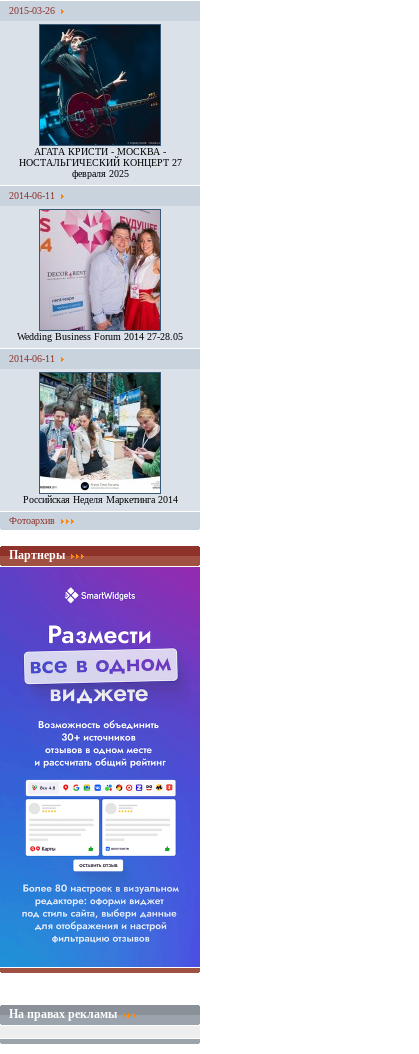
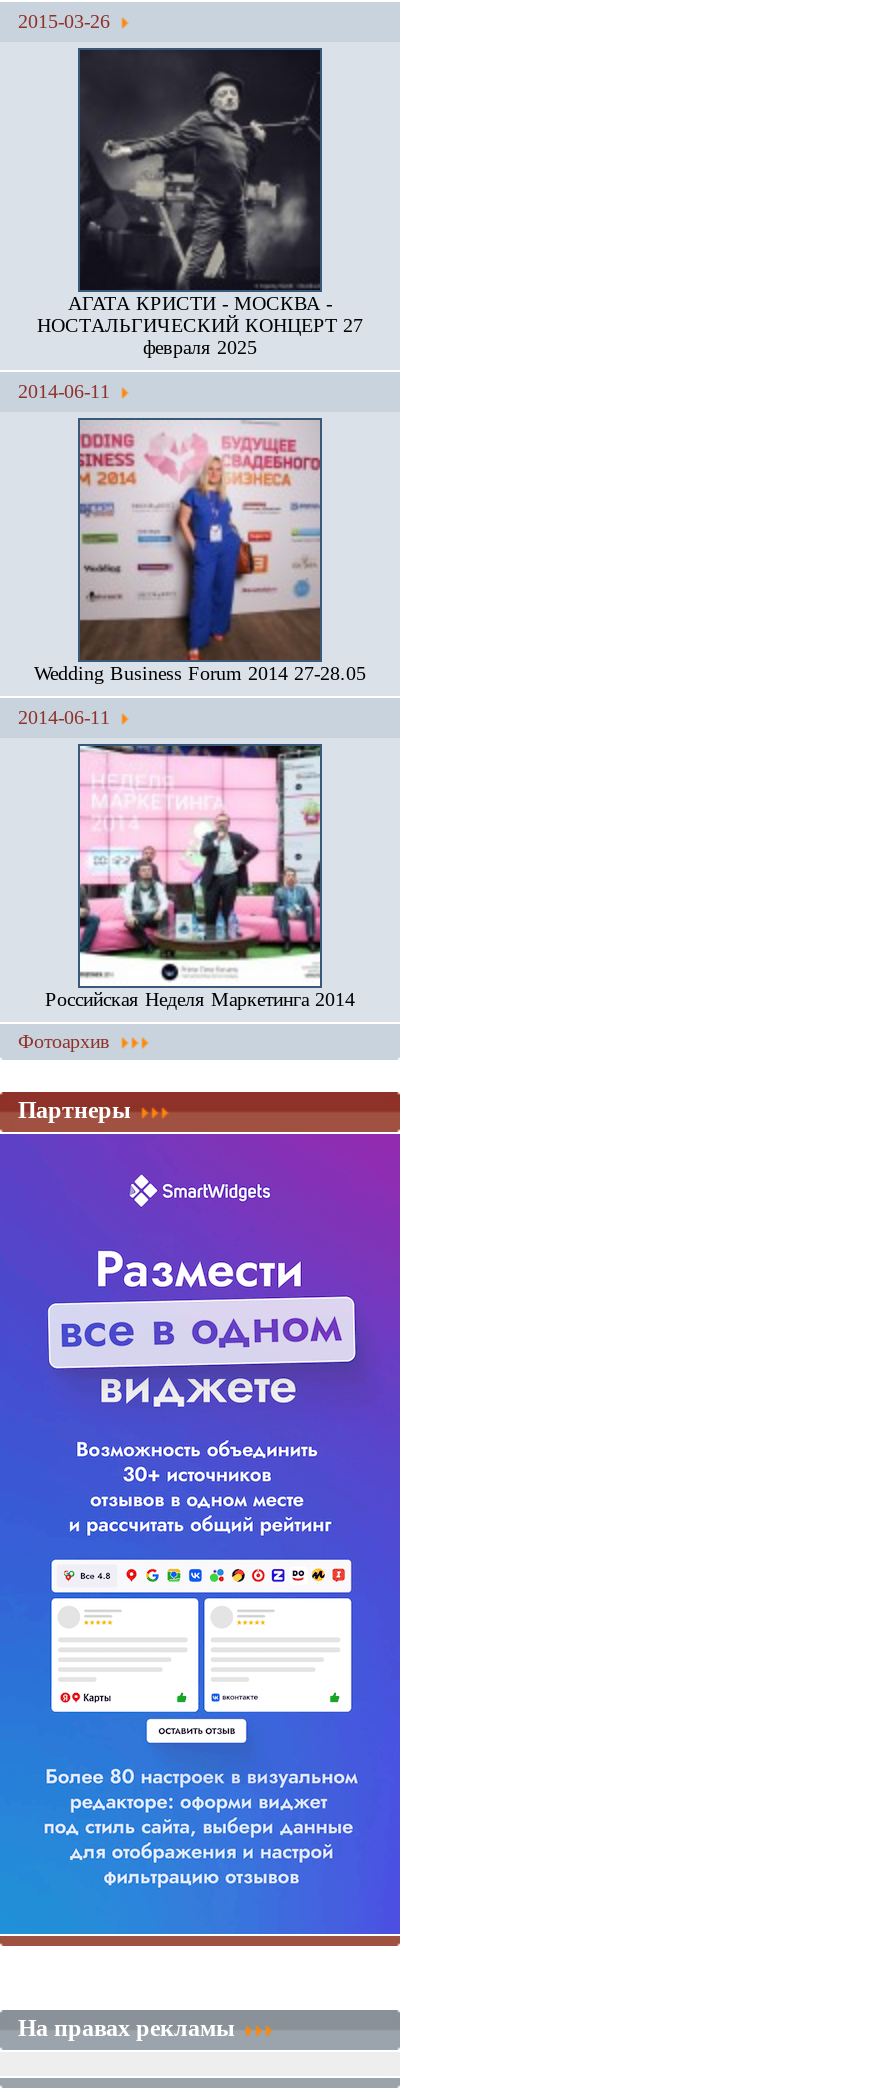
- [image]
+ [image]

- [image]
+ [image]

- [image]
+ [image]
